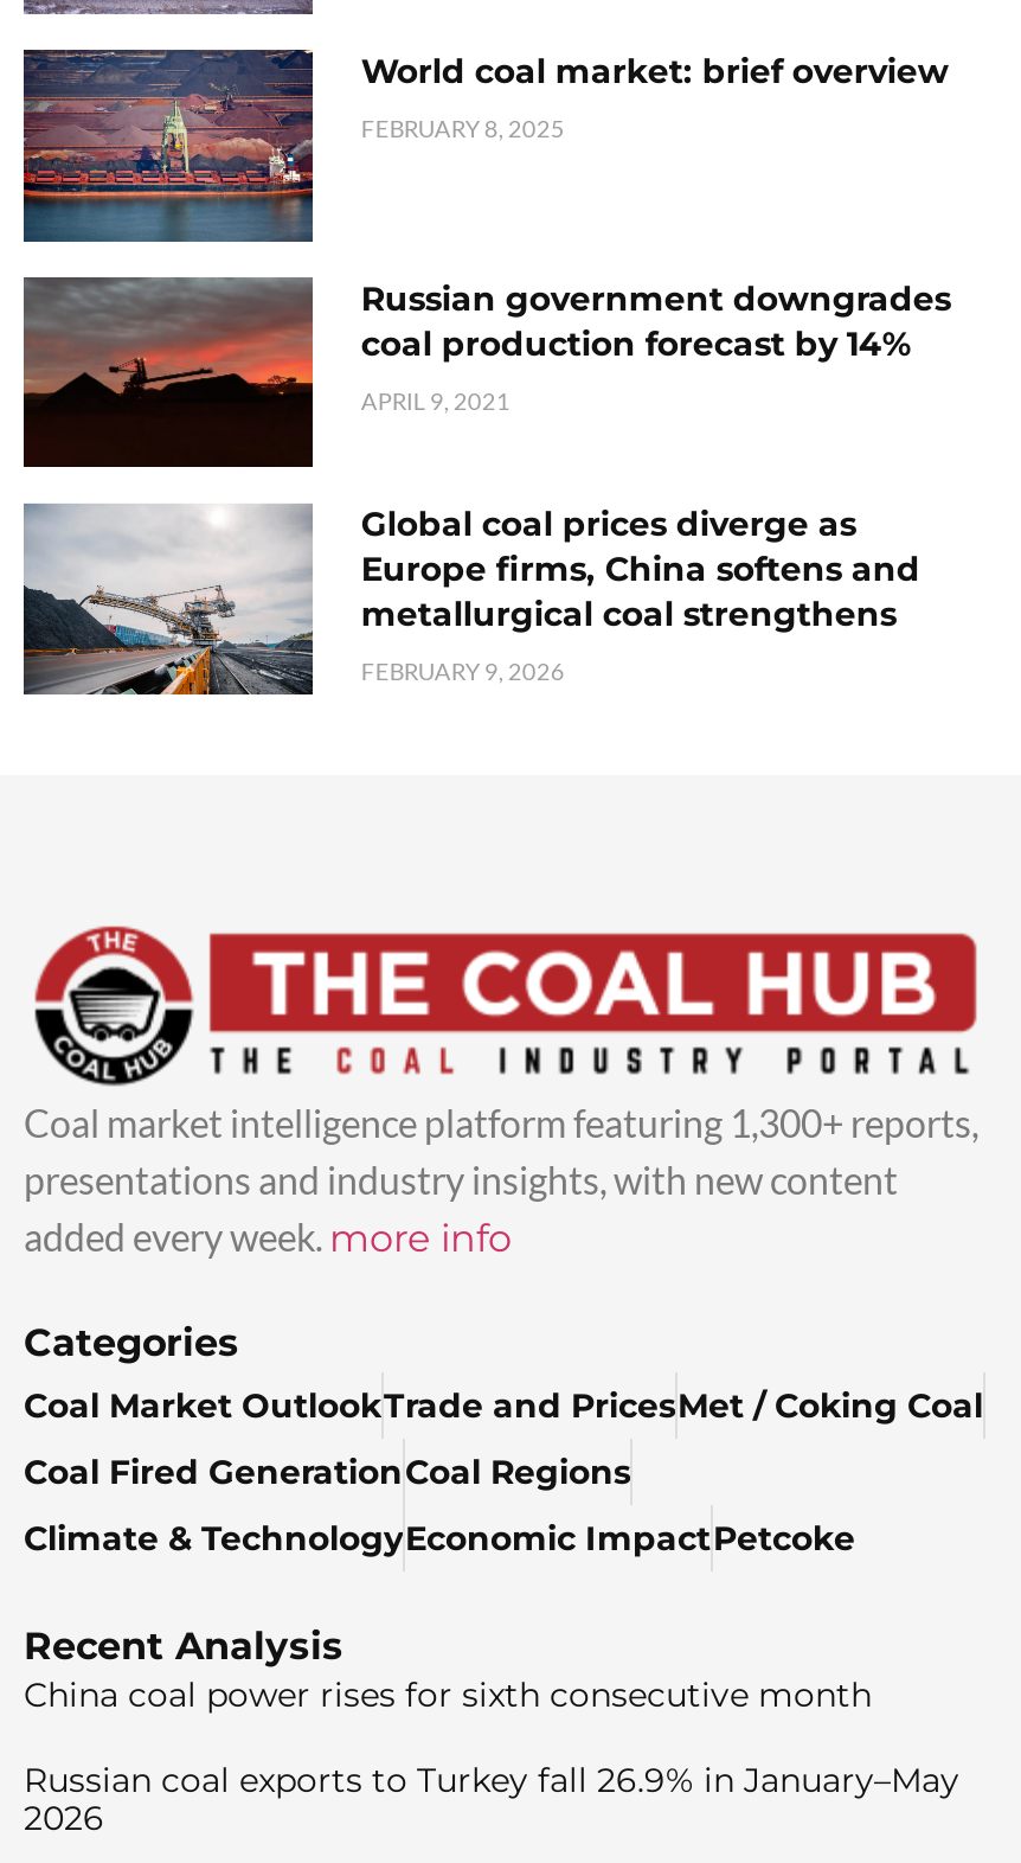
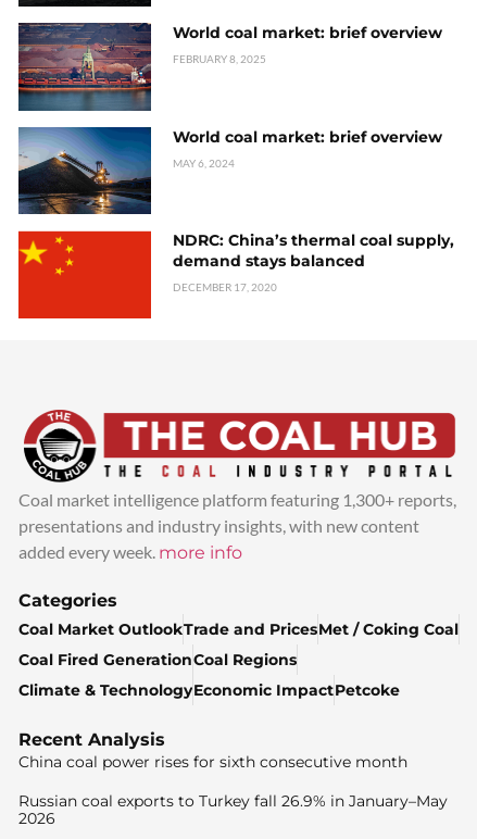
- [image]
- Russian government downgrades
- coal production forecast by 14%
+ [image]
+ World coal market: brief overview

- APRIL 9, 2021
+ MAY 6, 2024

- [image]
- Global coal prices diverge as
- Europe firms, China softens and
- metallurgical coal strengthens
+ [image]
+ NDRC: China’s thermal coal supply,
+ demand stays balanced

- FEBRUARY 9, 2026
+ DECEMBER 17, 2020
